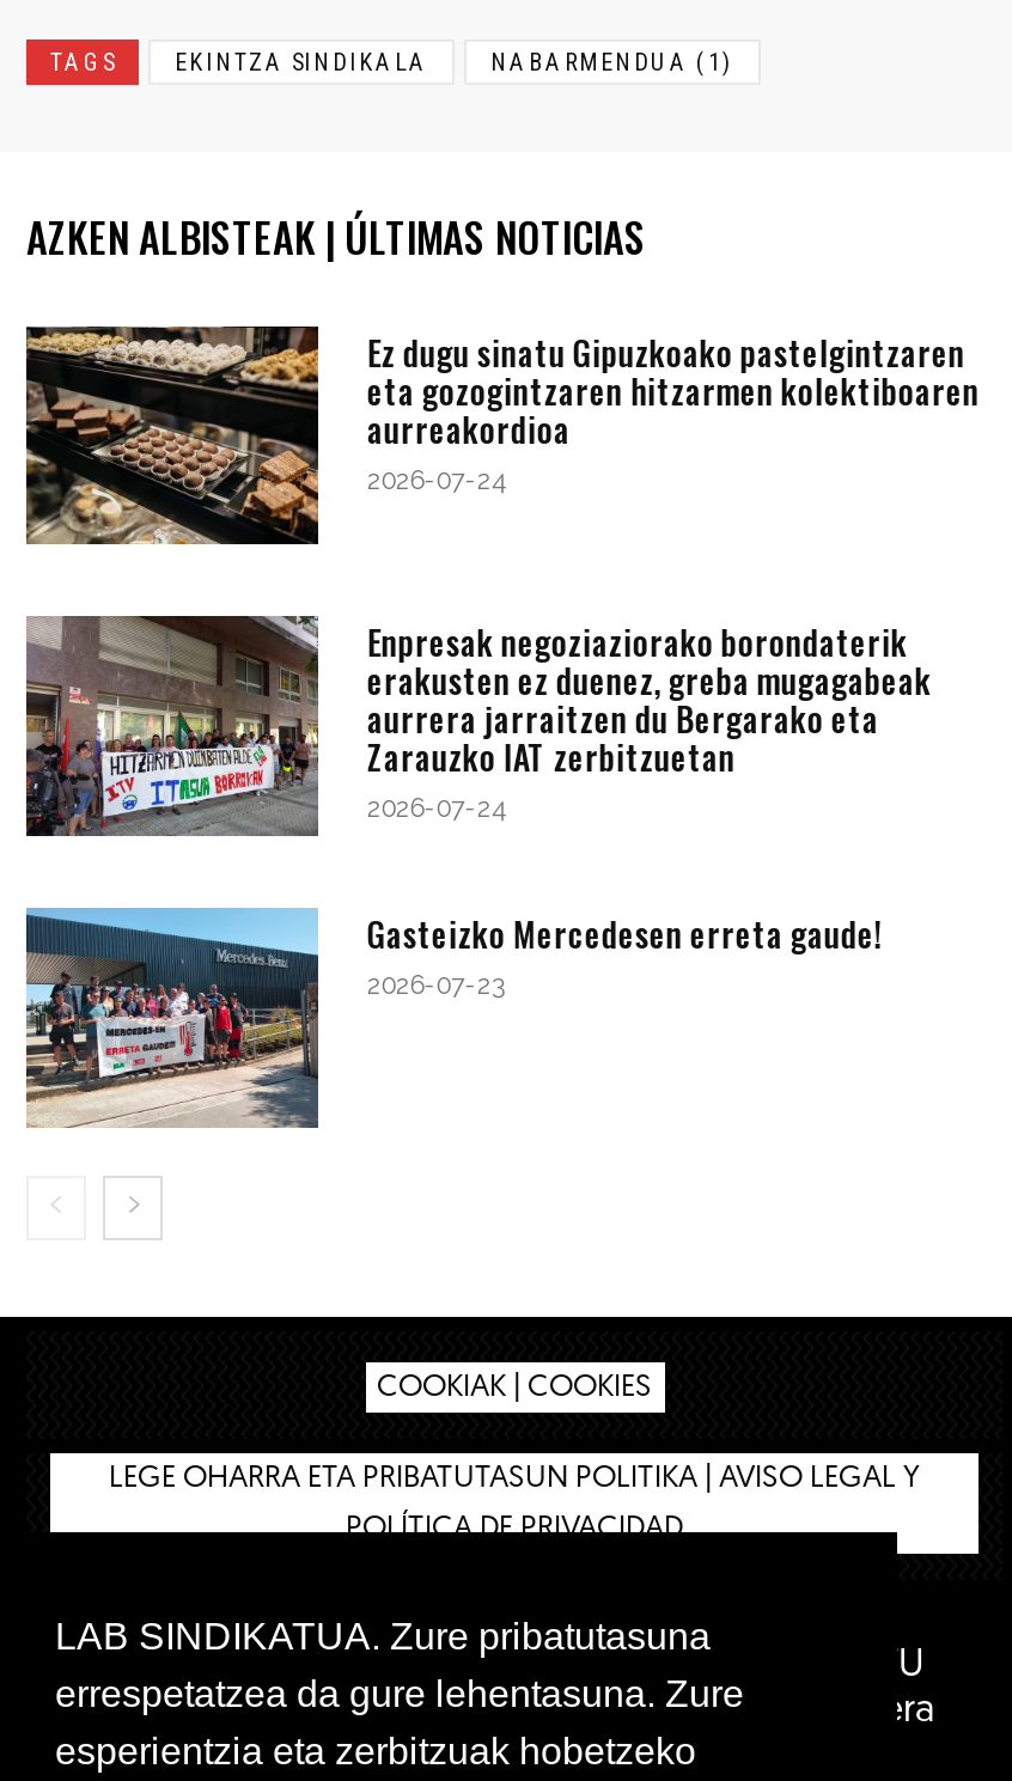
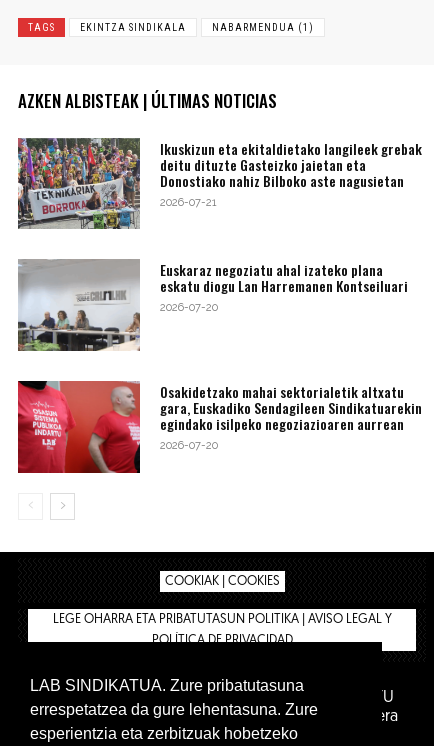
- [image]
- Ez dugu sinatu Gipuzkoako pastelgintzaren
- eta gozogintzaren hitzarmen kolektiboaren
- aurreakordioa
- 2026-07-24
+ [image]
+ Ikuskizun eta ekitaldietako langileek grebak
+ deitu dituzte Gasteizko jaietan eta
+ Donostiako nahiz Bilboko aste nagusietan
+ 2026-07-21

- [image]
- Enpresak negoziaziorako borondaterik
- erakusten ez duenez, greba mugagabeak
- aurrera jarraitzen du Bergarako eta
- Zarauzko IAT zerbitzuetan
- 2026-07-24
+ [image]
+ Euskaraz negoziatu ahal izateko plana
+ eskatu diogu Lan Harremanen Kontseiluari
+ 2026-07-20

- [image]
- Gasteizko Mercedesen erreta gaude!
- 2026-07-23
+ [image]
+ Osakidetzako mahai sektorialetik altxatu
+ gara, Euskadiko Sendagileen Sindikatuarekin
+ egindako isilpeko negoziazioaren aurrean
+ 2026-07-20
